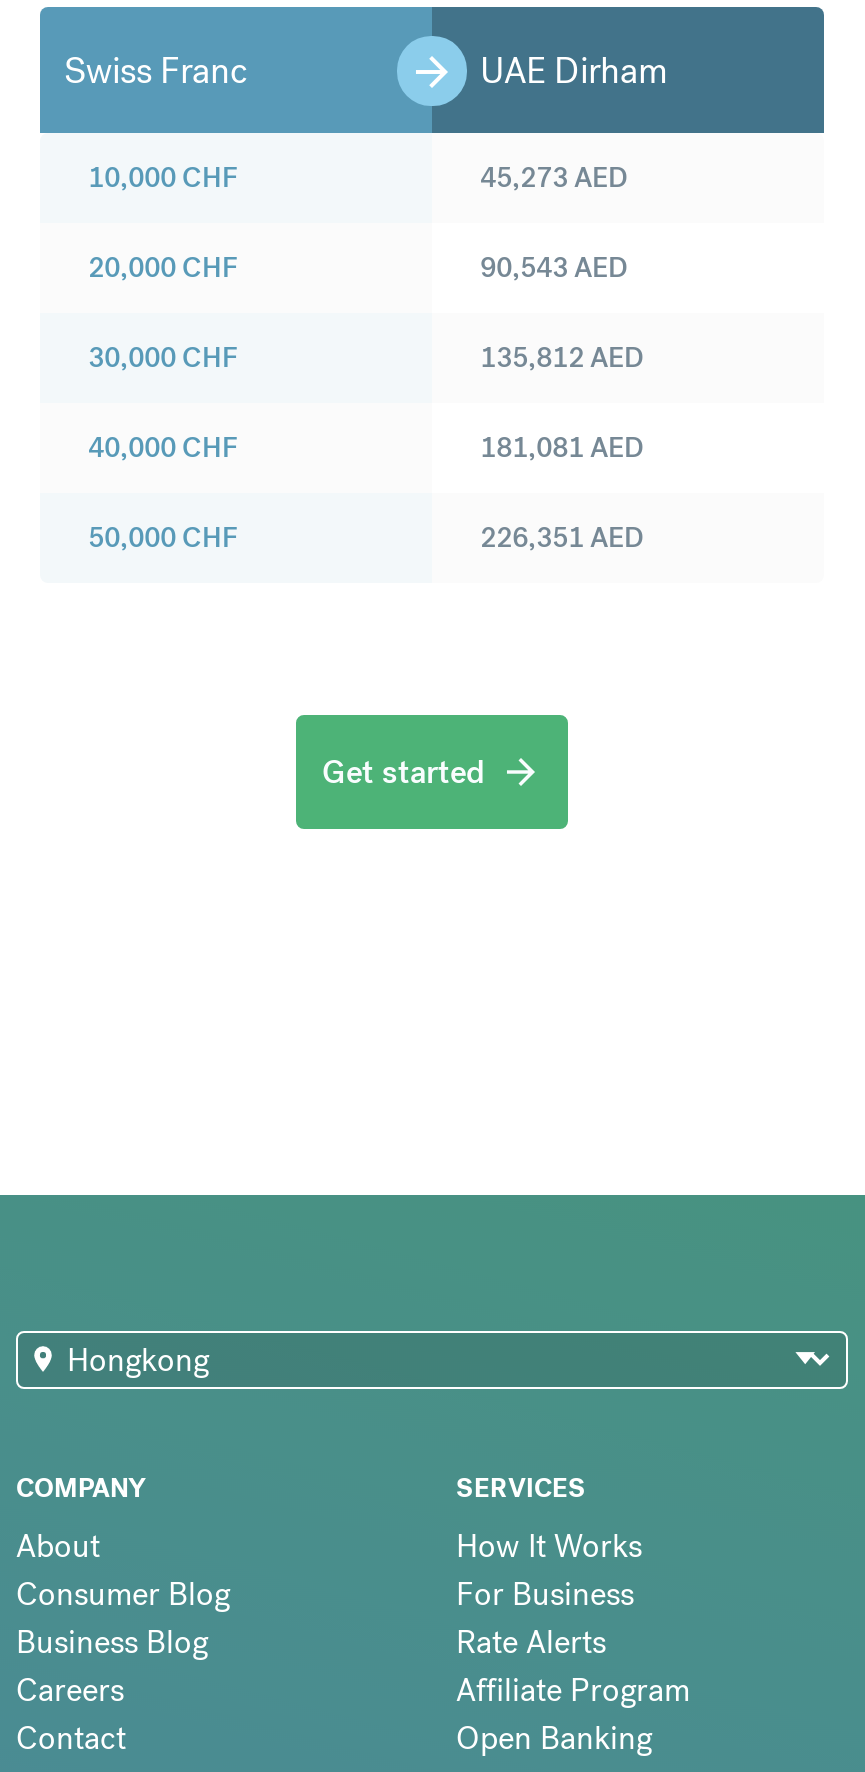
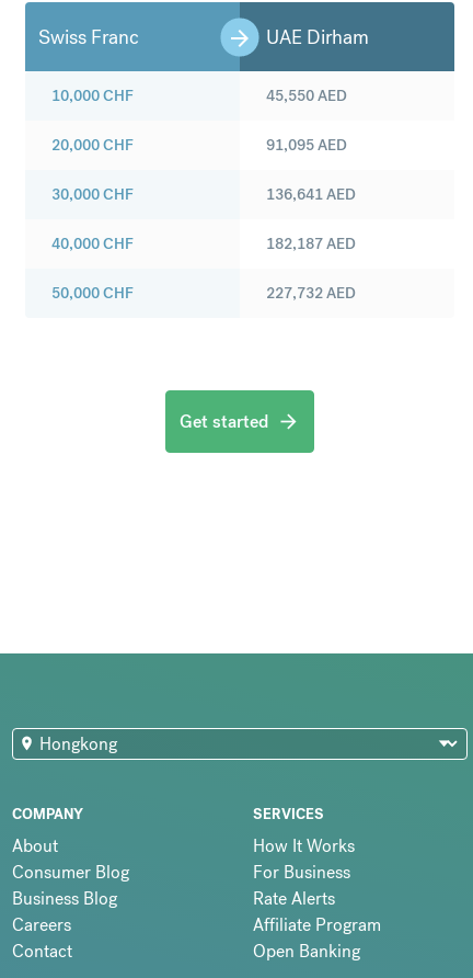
- 45,273 AED
+ 45,550 AED

- 90,543 AED
+ 91,095 AED

- 135,812 AED
+ 136,641 AED

- 181,081 AED
+ 182,187 AED

- 226,351 AED
+ 227,732 AED
